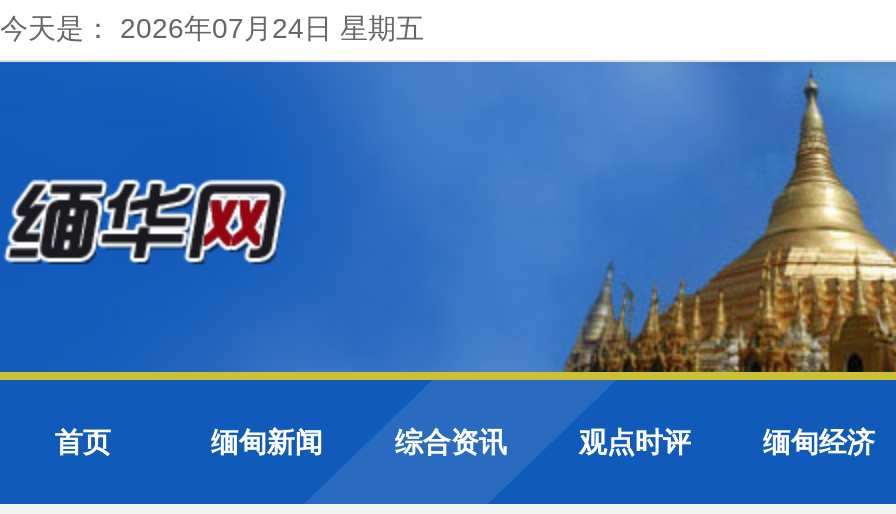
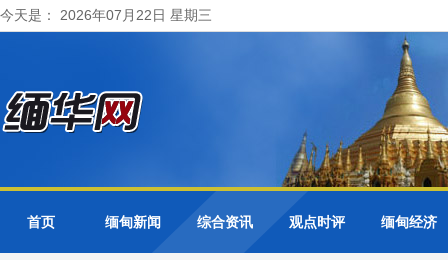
- 今天是： 2026年07月24日 星期五
+ 今天是： 2026年07月22日 星期三
